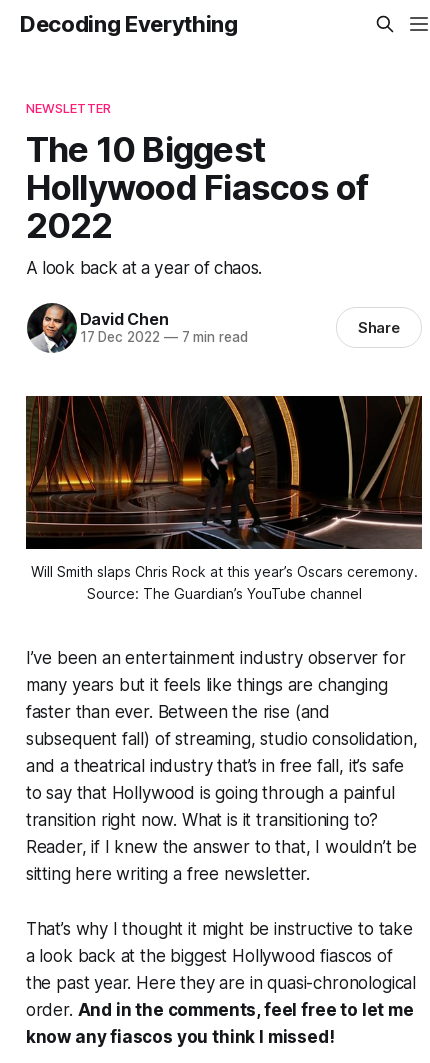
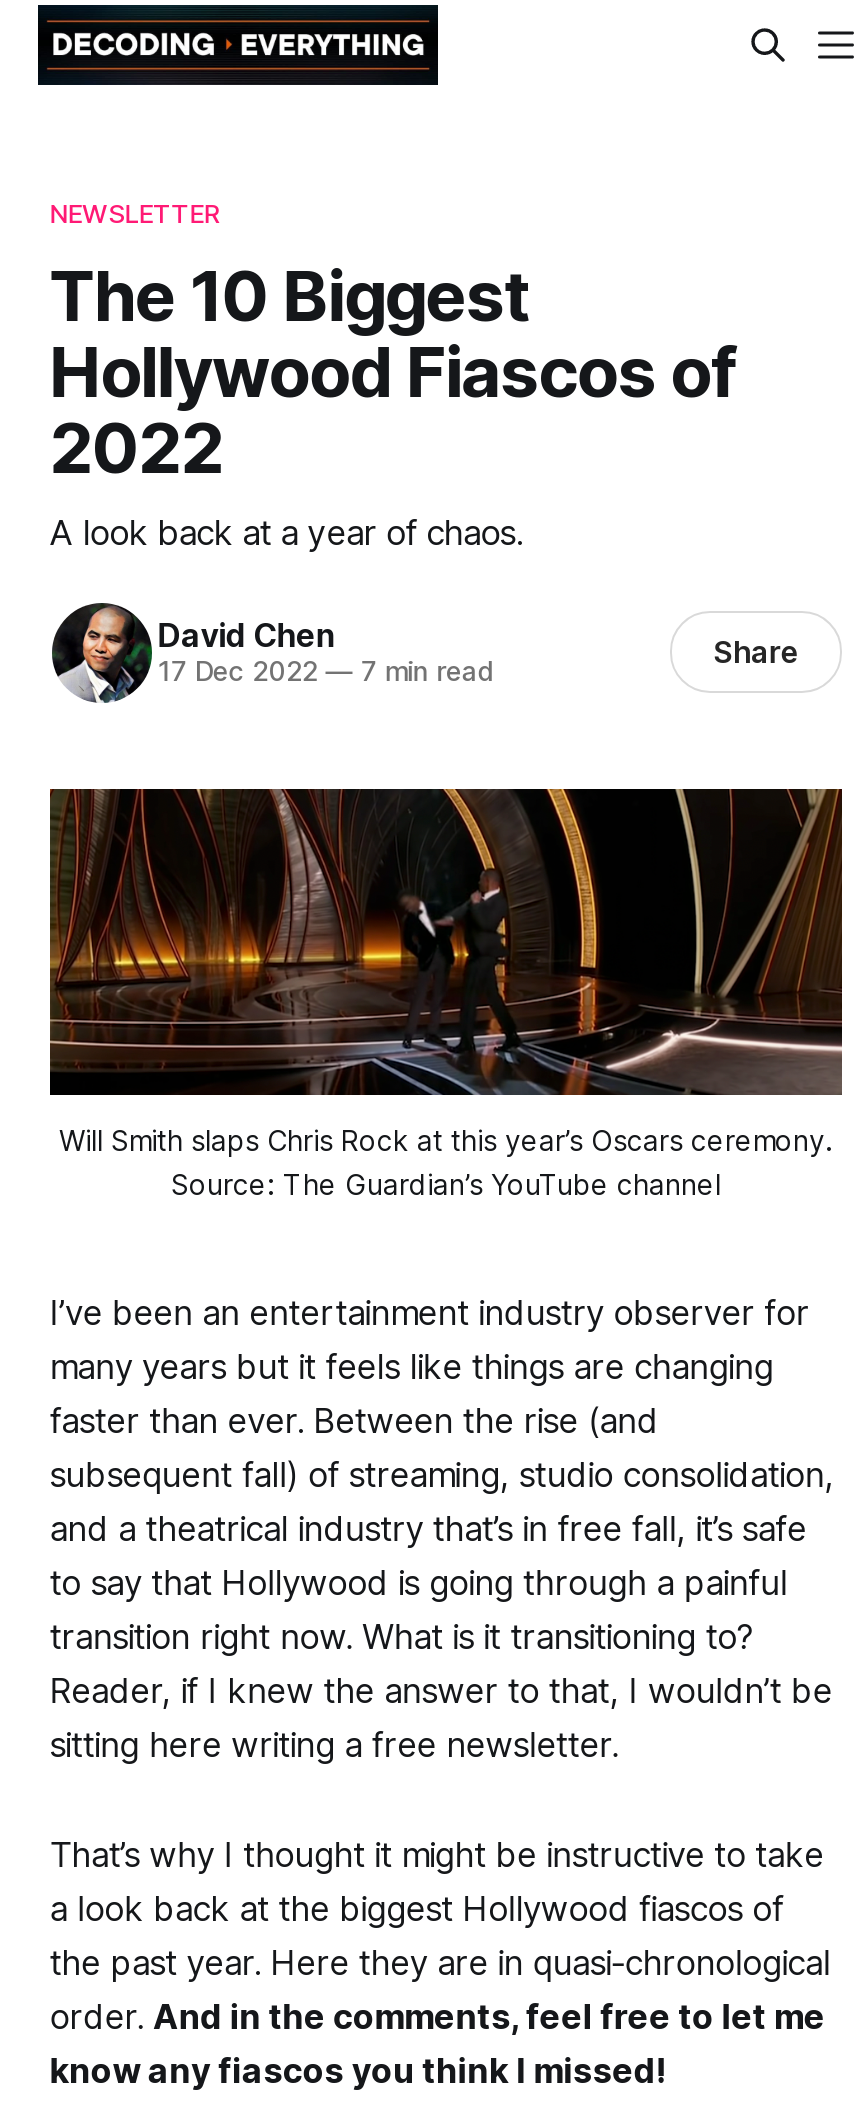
- Decoding Everything
